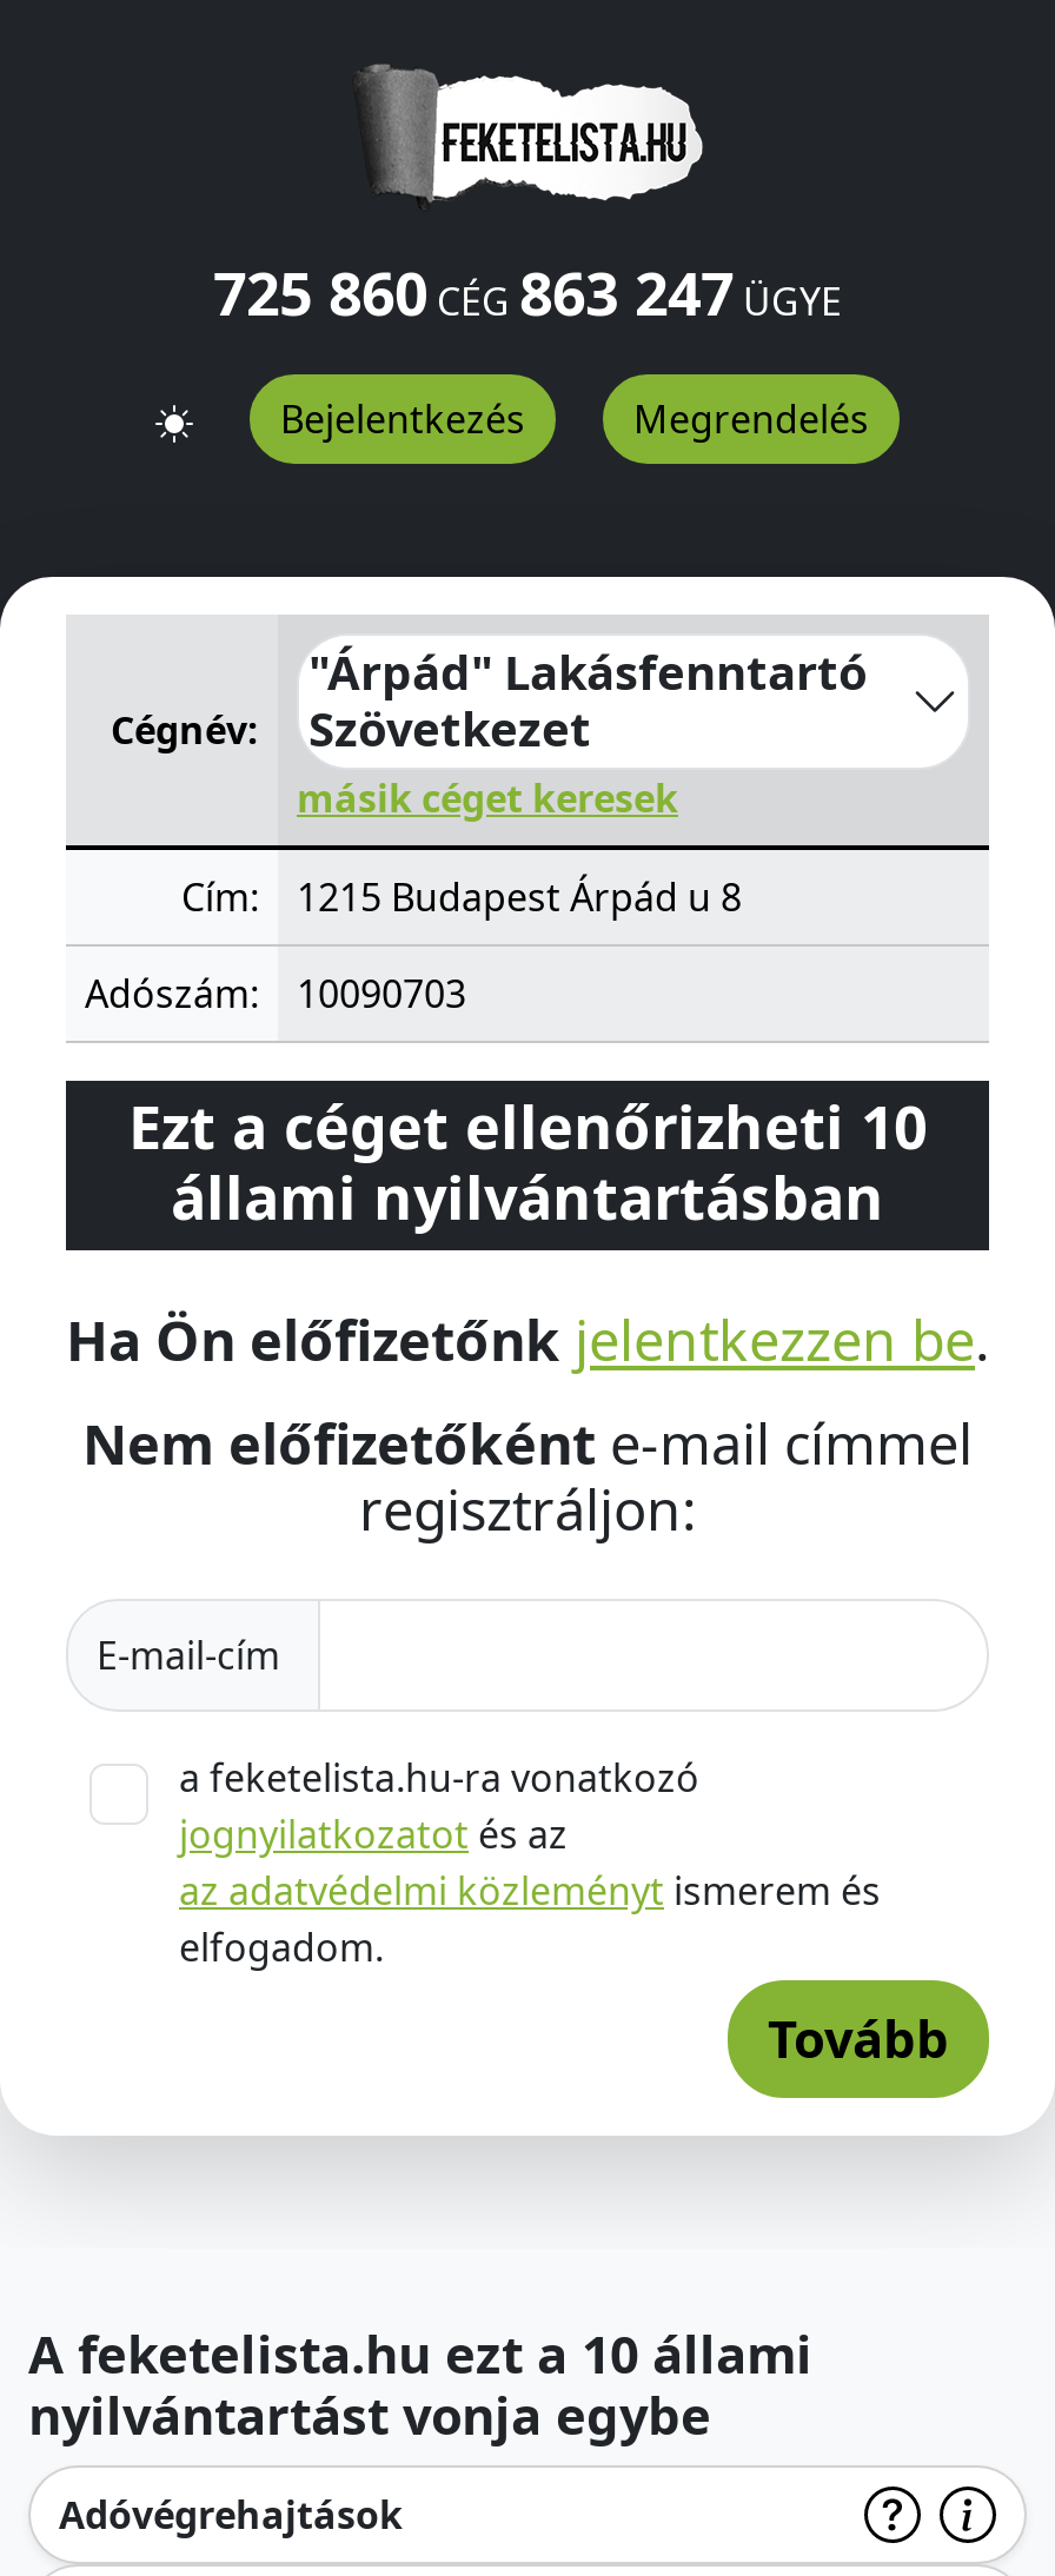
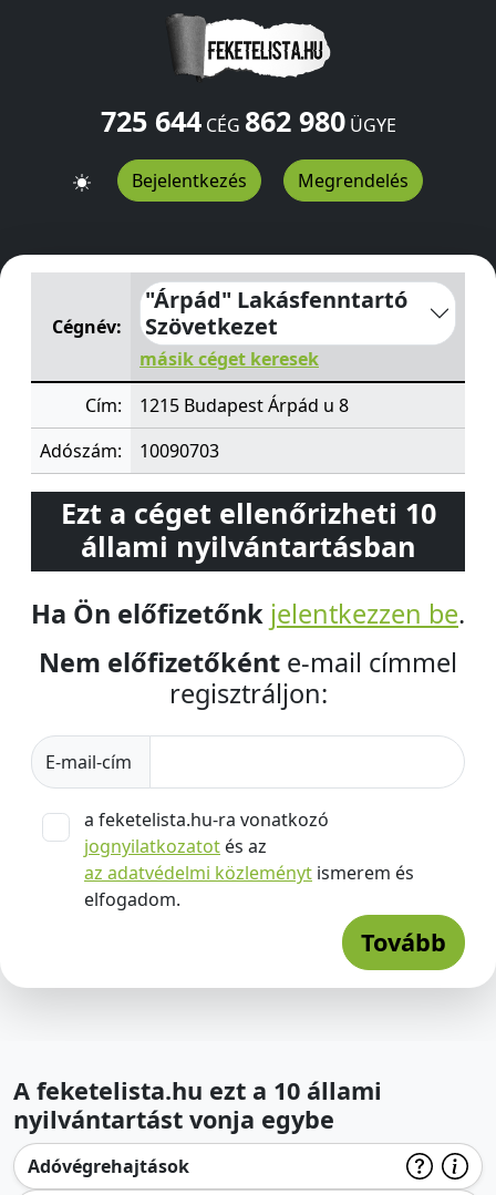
- 725 860CÉG 863 247 ÜGYE
+ 725 644CÉG 862 980 ÜGYE
